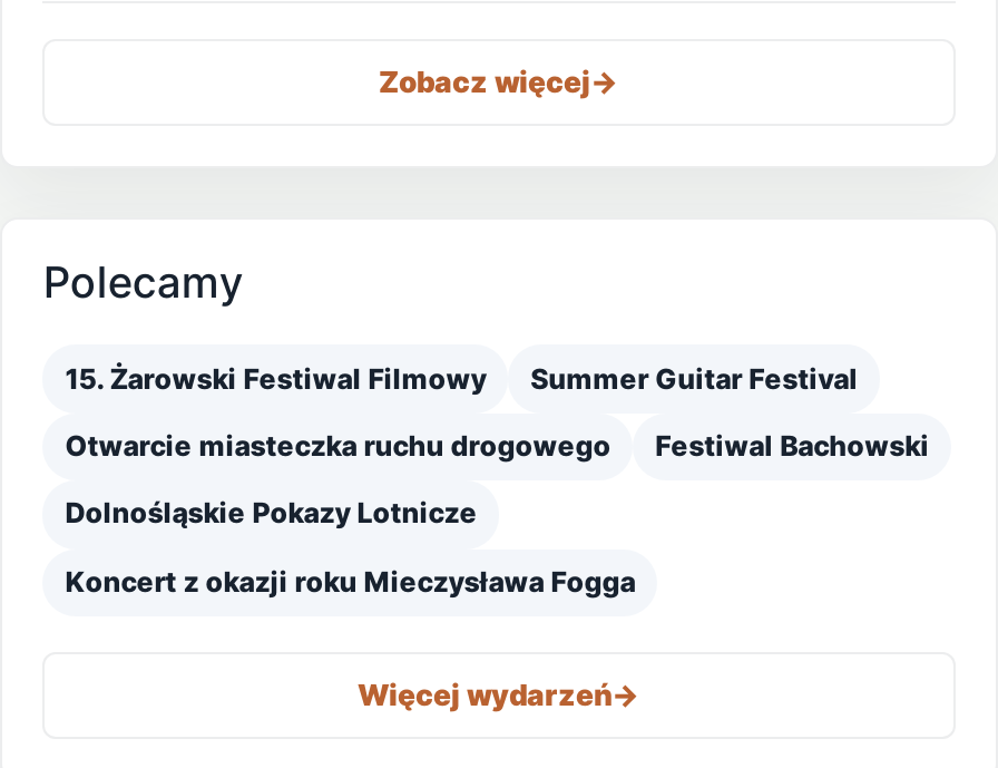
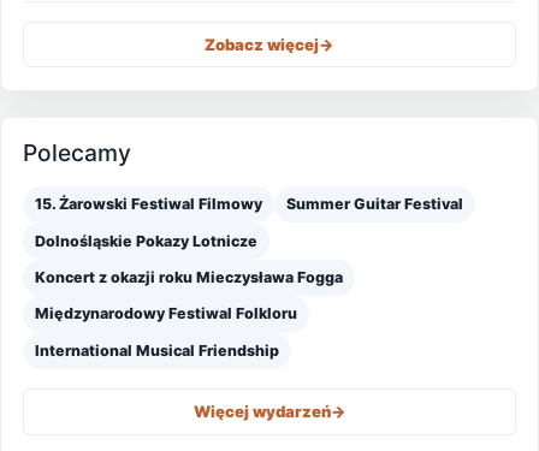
- Otwarcie miasteczka ruchu drogowego
- Festiwal Bachowski

moved up: Dolnośląskie Pokazy Lotnicze | Koncert z okazji roku Mieczysława Fogga

+ Międzynarodowy Festiwal Folkloru
+ International Musical Friendship
